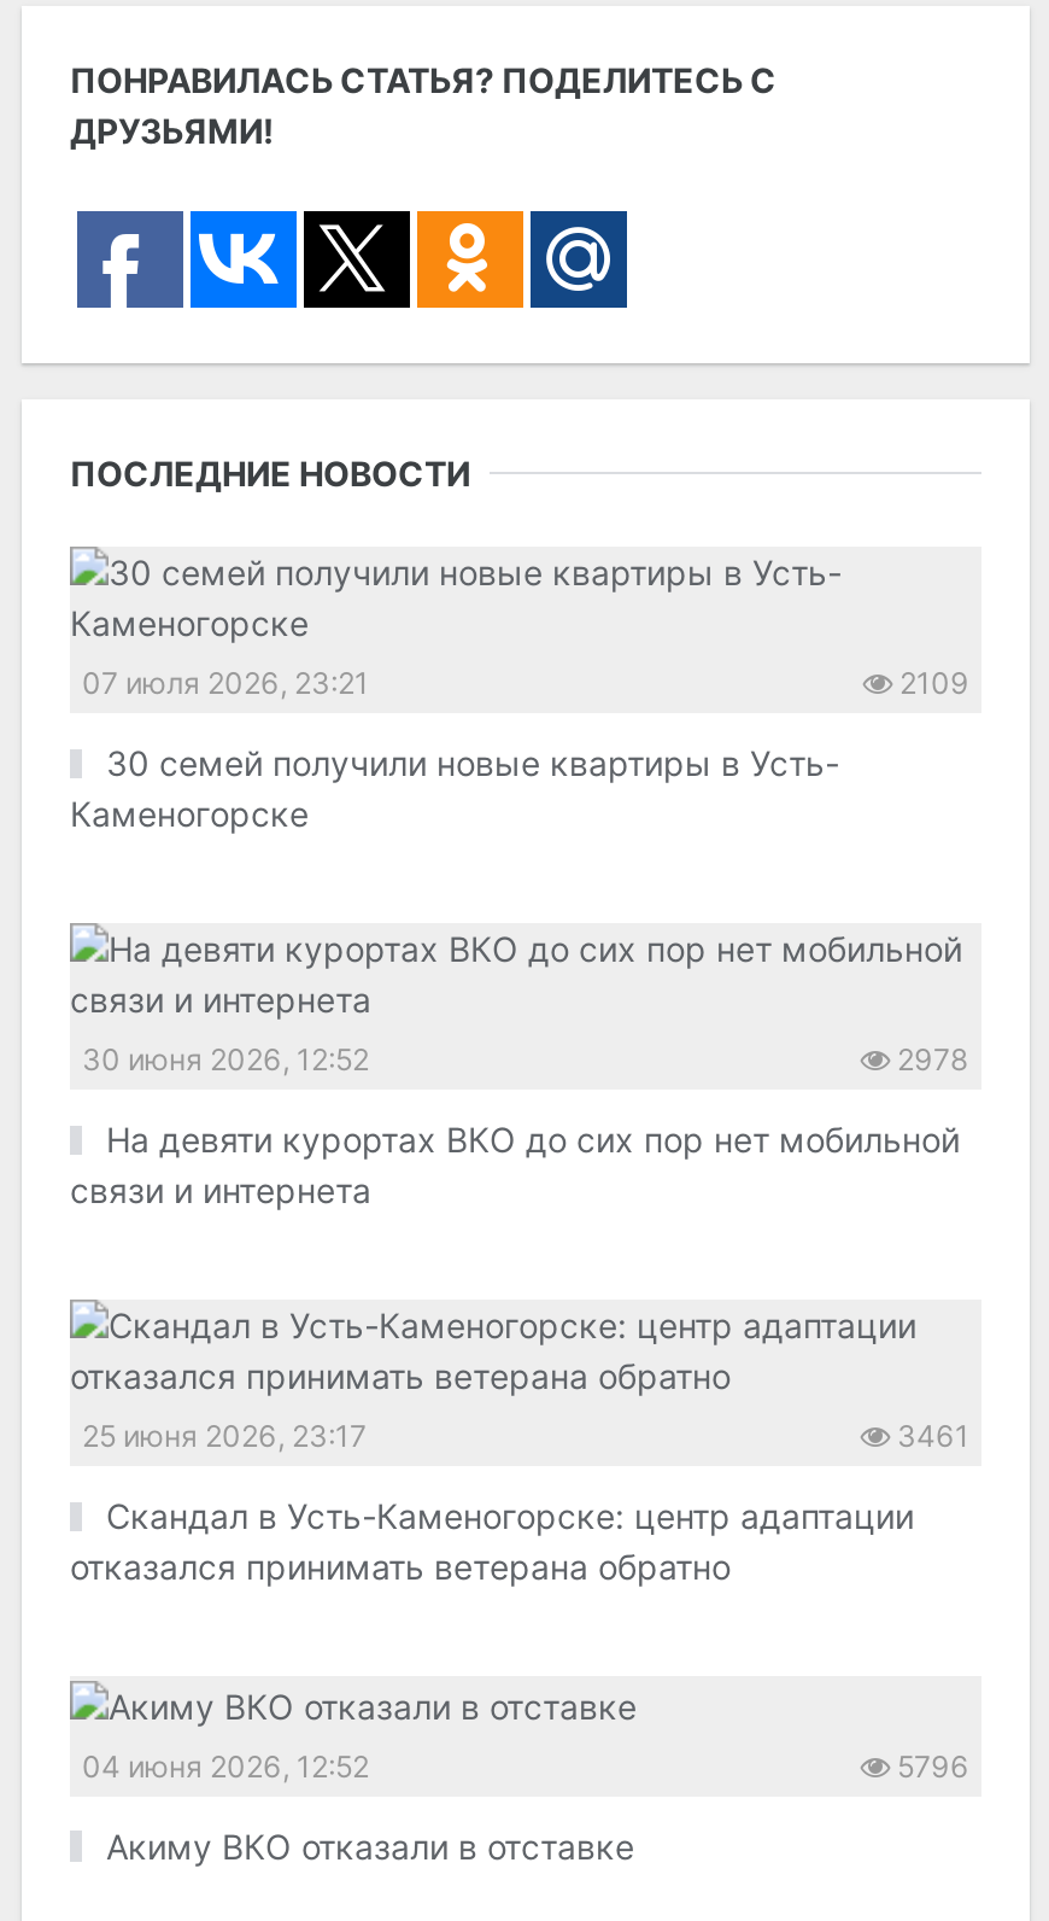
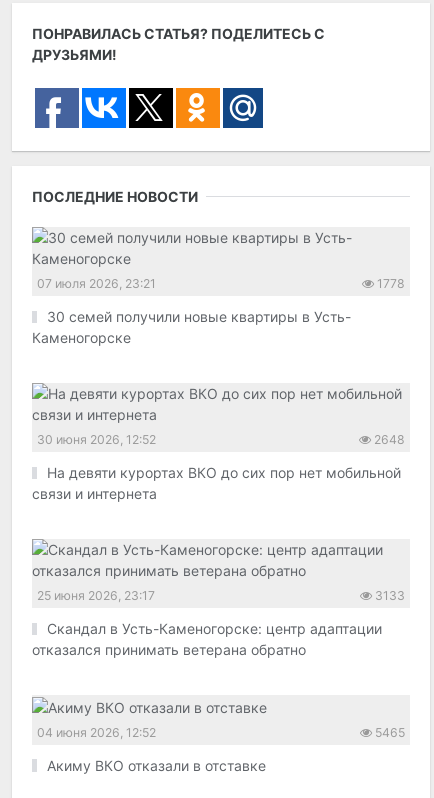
- 2109
+ 1778

- 2978
+ 2648

- 3461
+ 3133

- 5796
+ 5465
